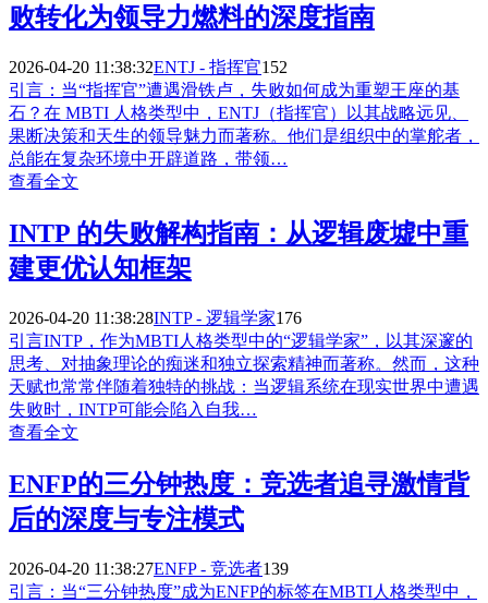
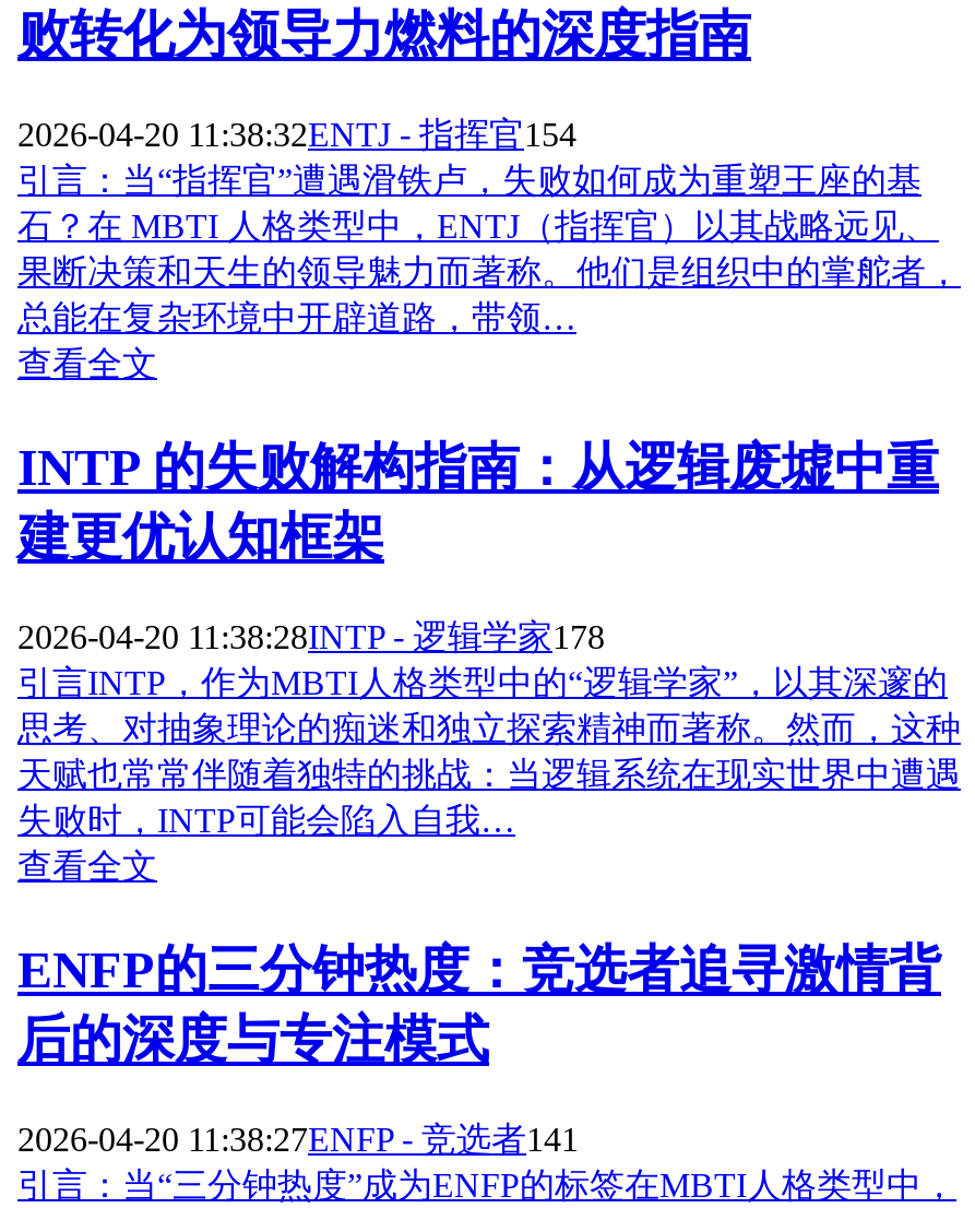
- 2026-04-20 11:38:32ENTJ - 指挥官152
+ 2026-04-20 11:38:32ENTJ - 指挥官154

- 2026-04-20 11:38:28INTP - 逻辑学家176
+ 2026-04-20 11:38:28INTP - 逻辑学家178

- 2026-04-20 11:38:27ENFP - 竞选者139
+ 2026-04-20 11:38:27ENFP - 竞选者141
